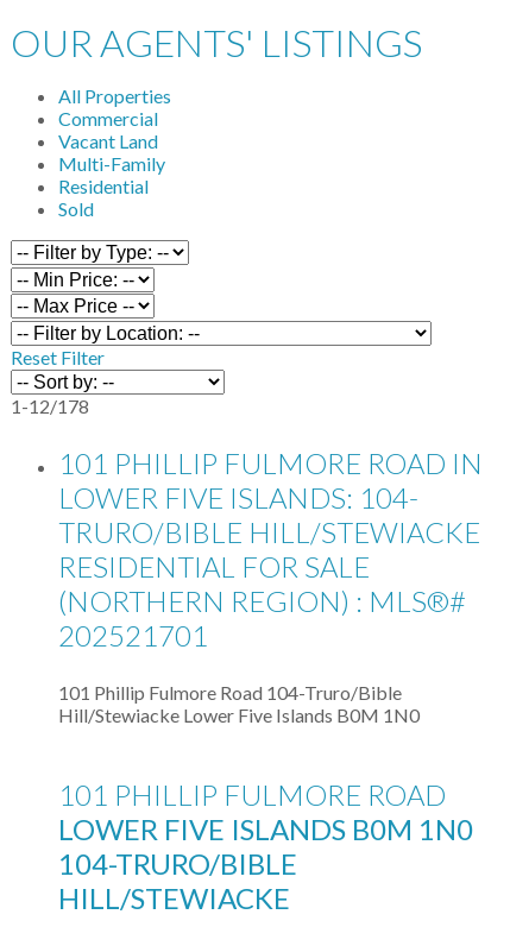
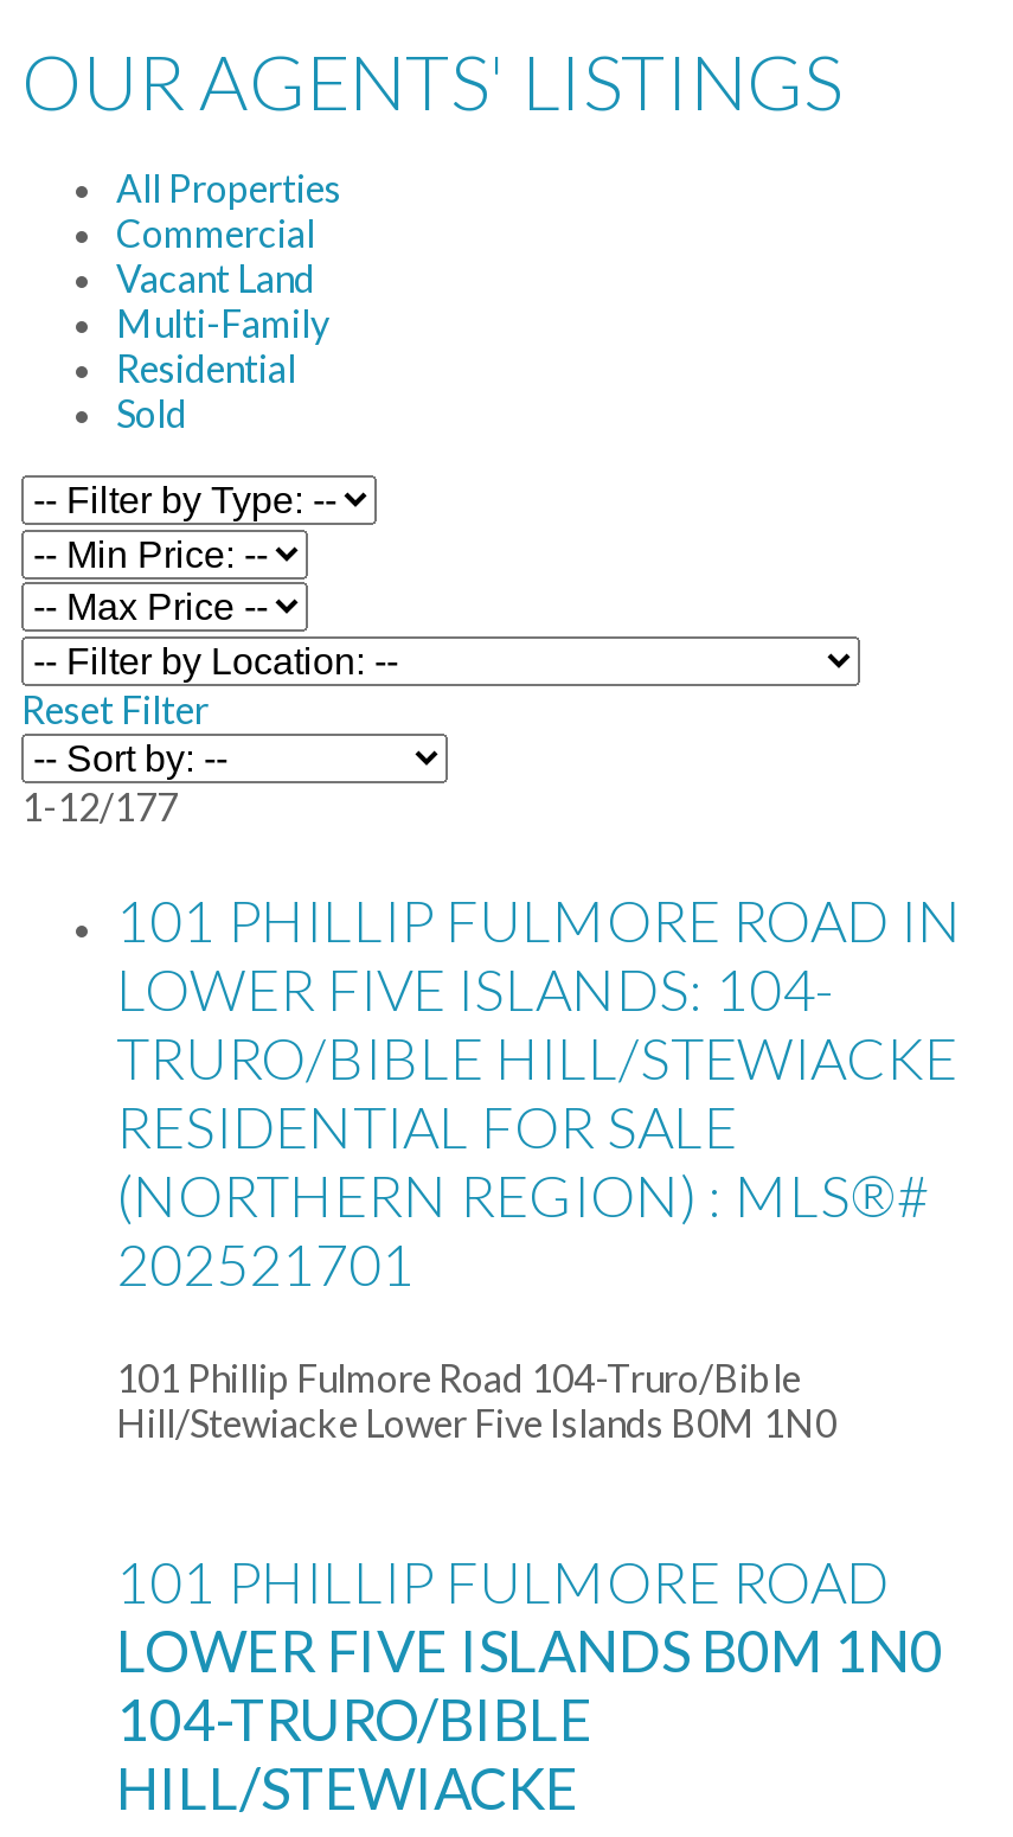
- 1-12/178
+ 1-12/177
